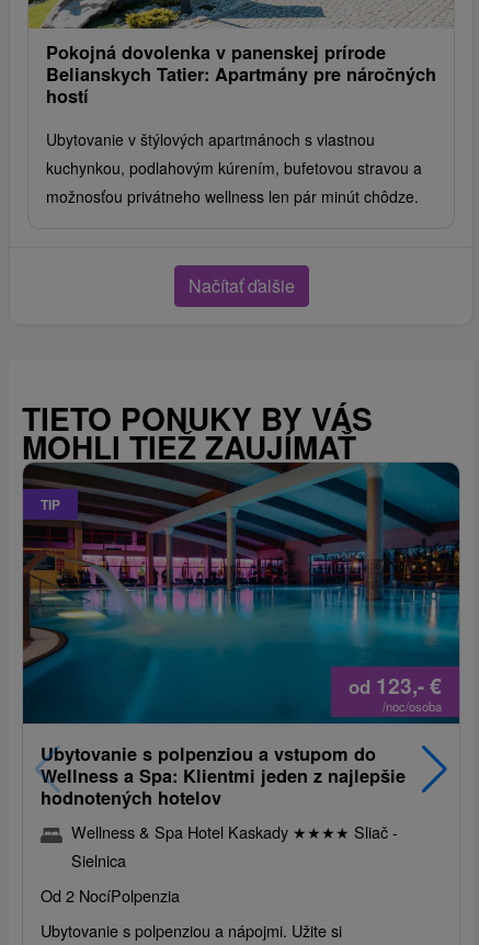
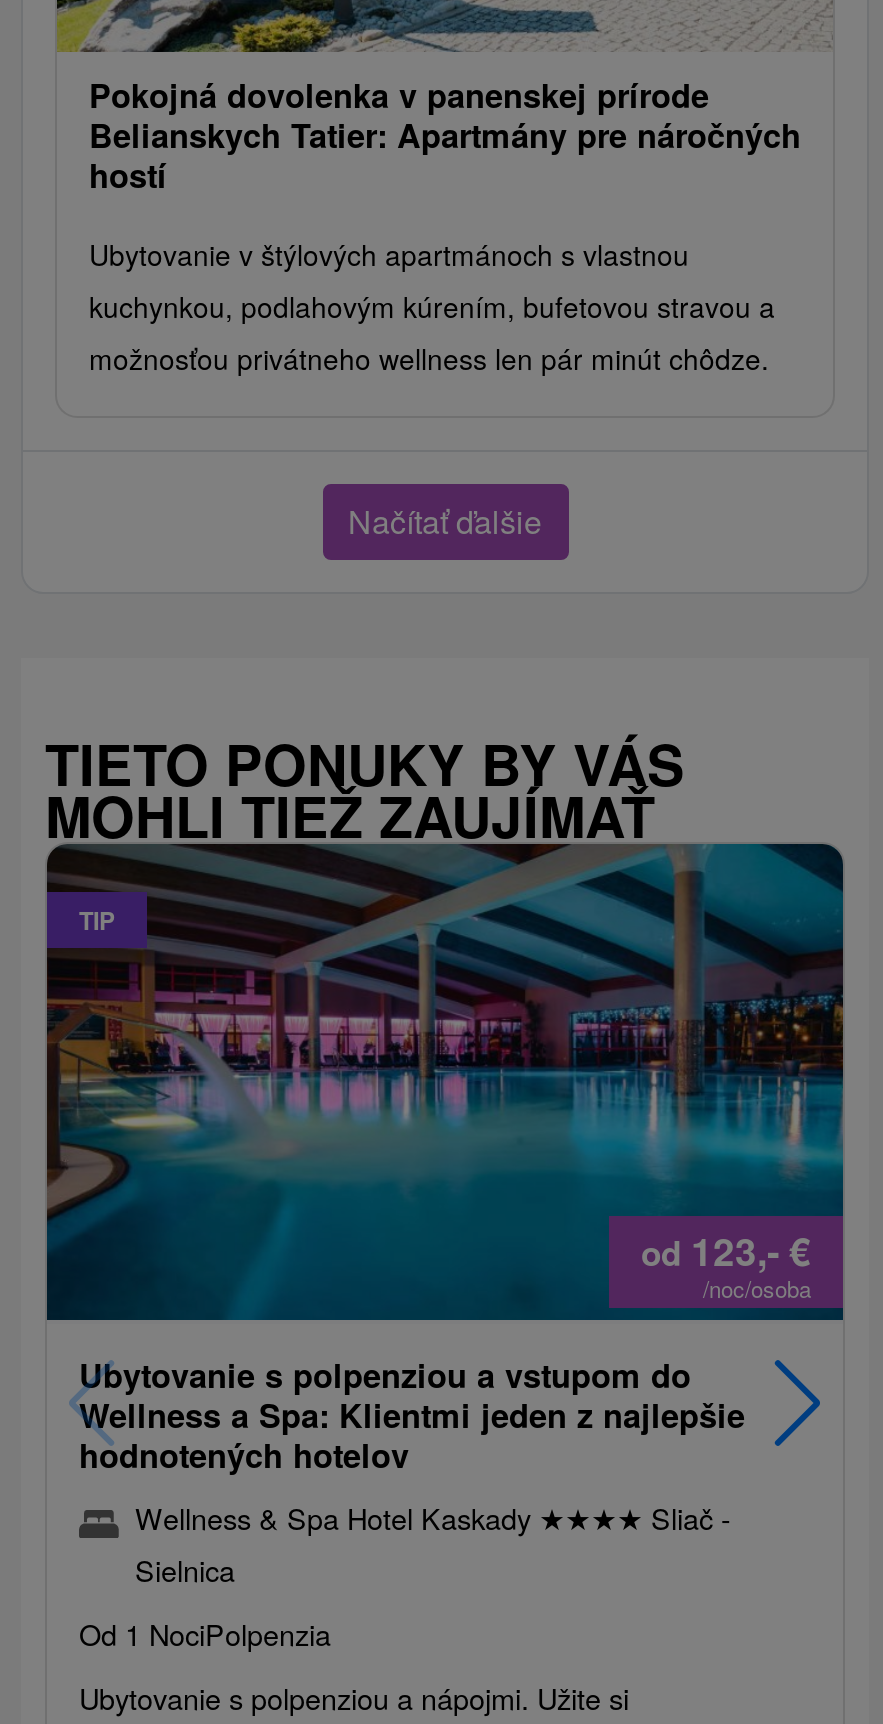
- Od 2 NocíPolpenzia
+ Od 1 NociPolpenzia
